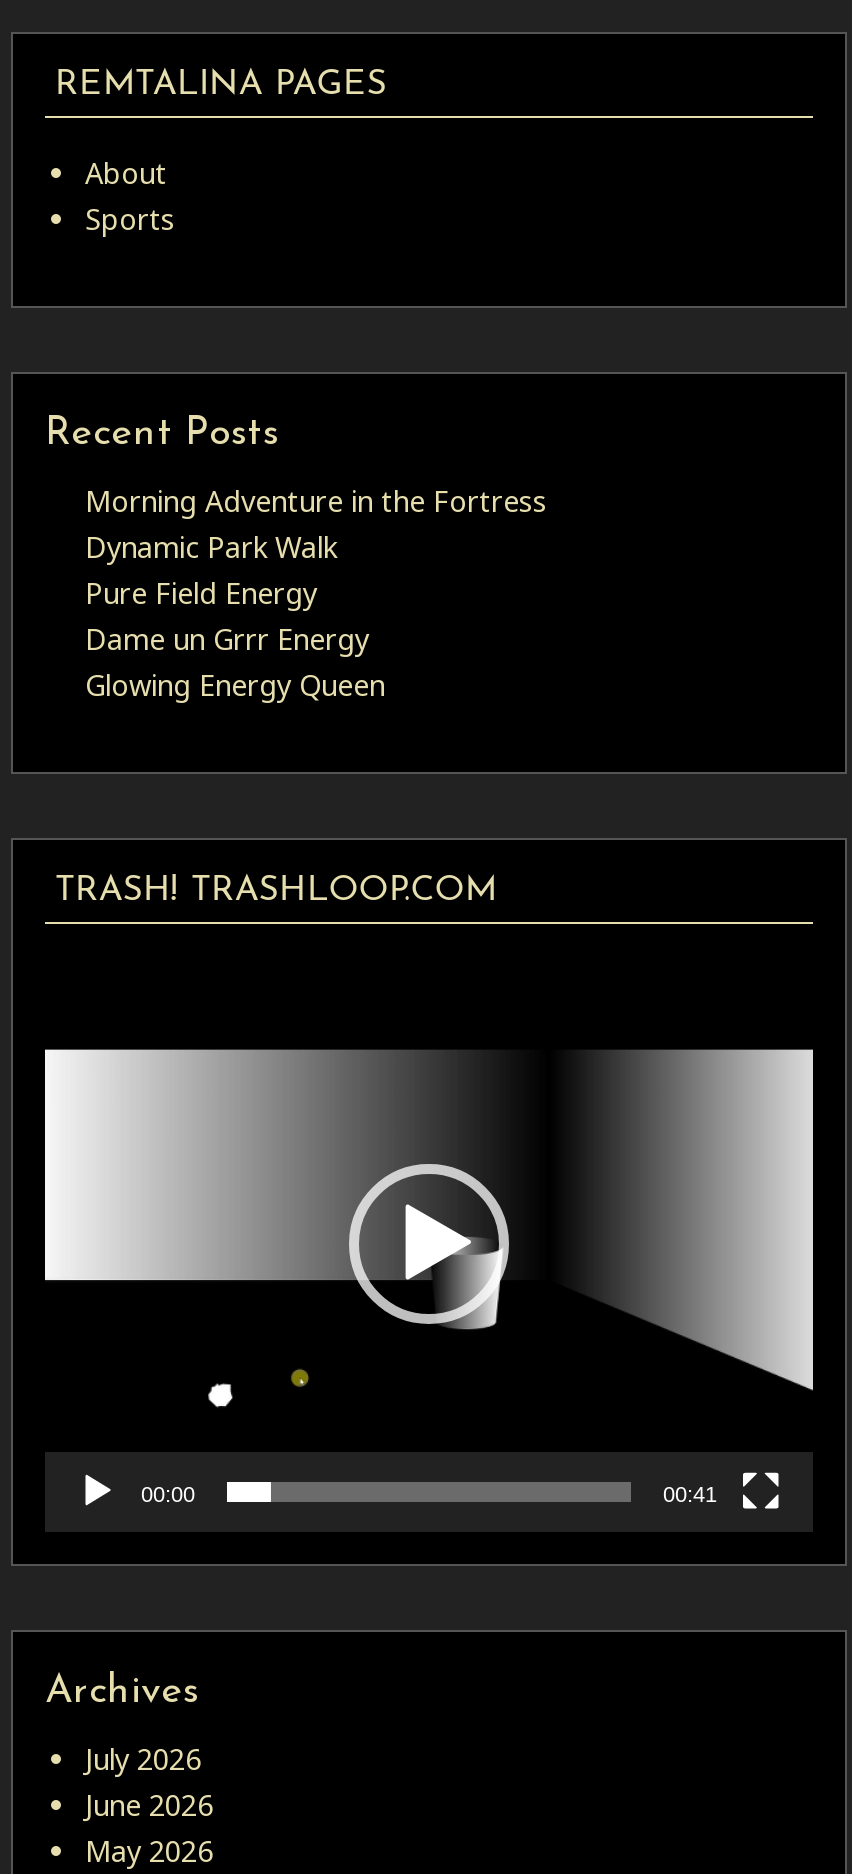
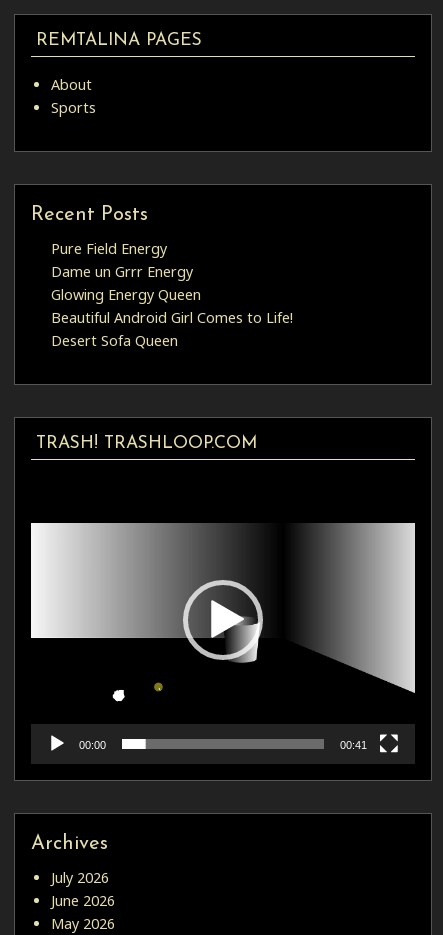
- Morning Adventure in the Fortress
- Dynamic Park Walk

moved up: Pure Field Energy | Dame un Grrr Energy | Glowing Energy Queen

+ Beautiful Android Girl Comes to Life!
+ Desert Sofa Queen
